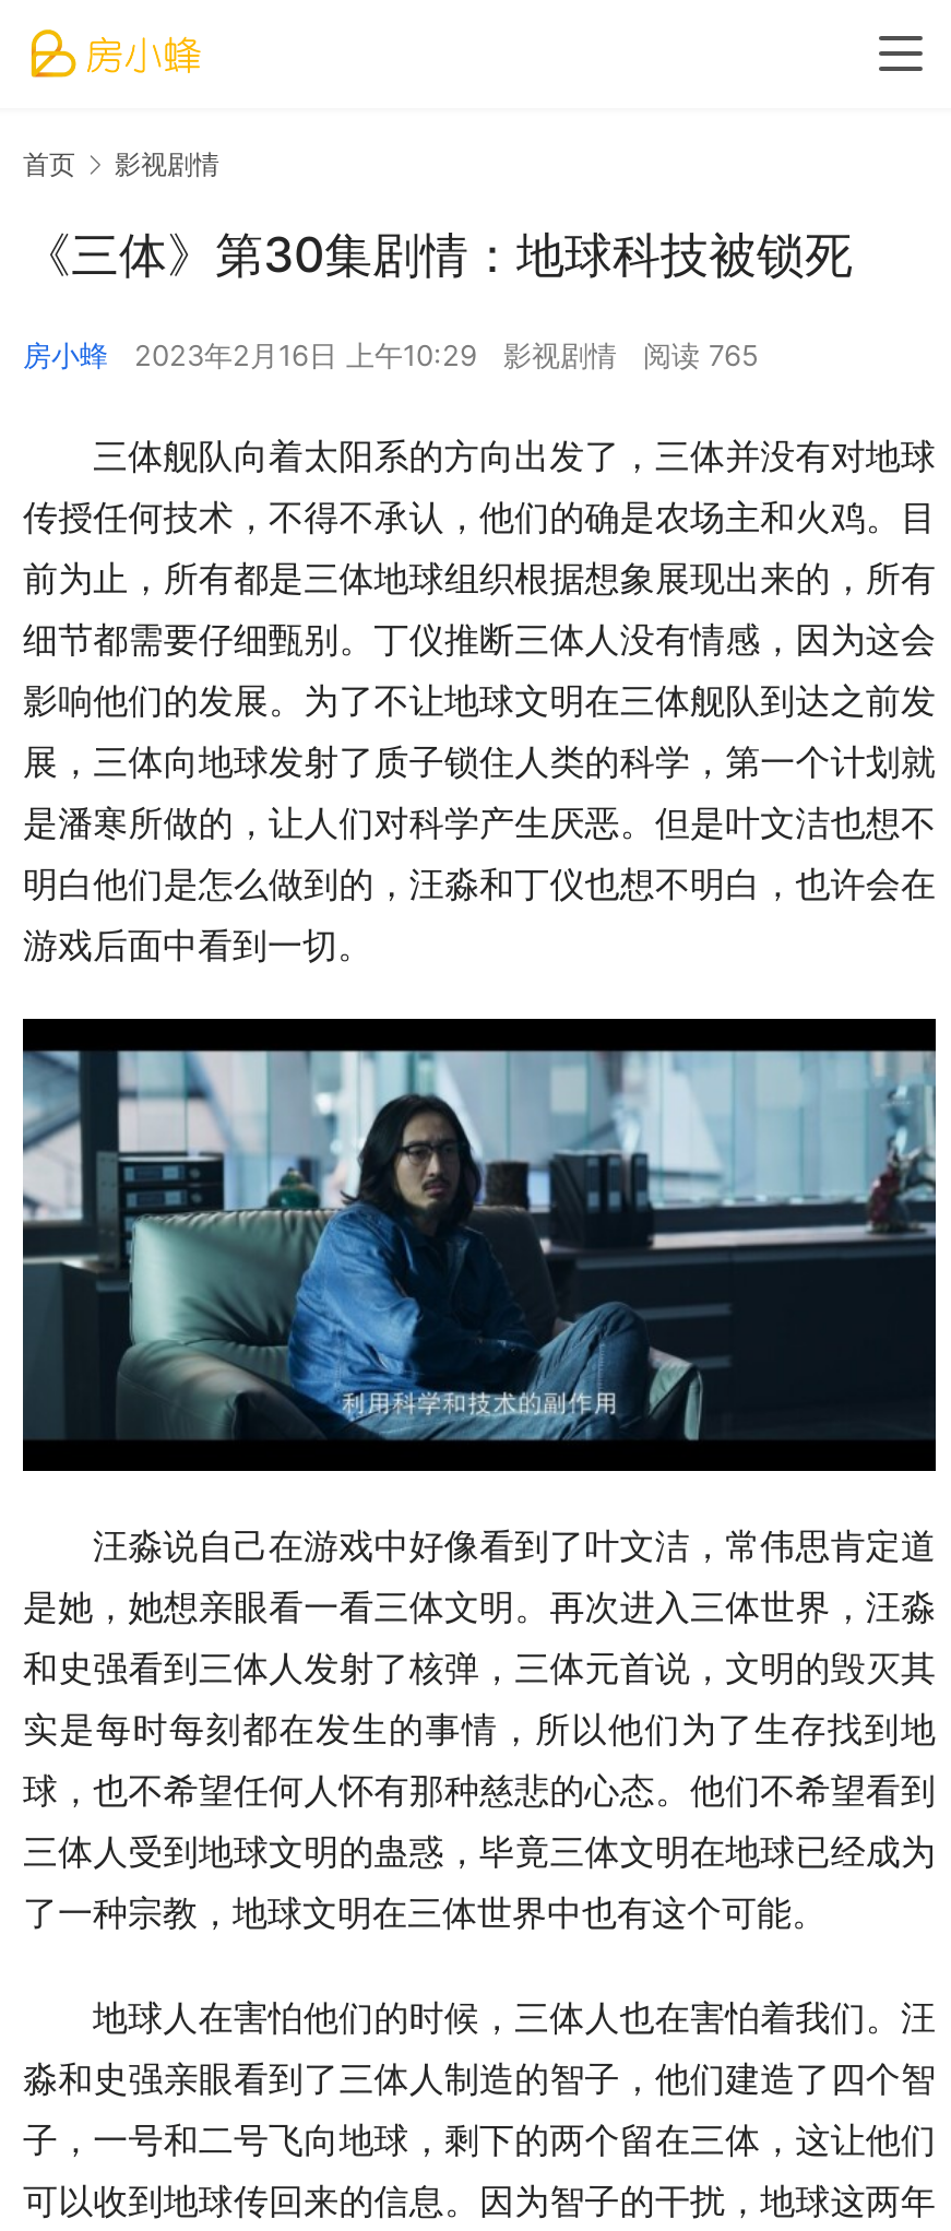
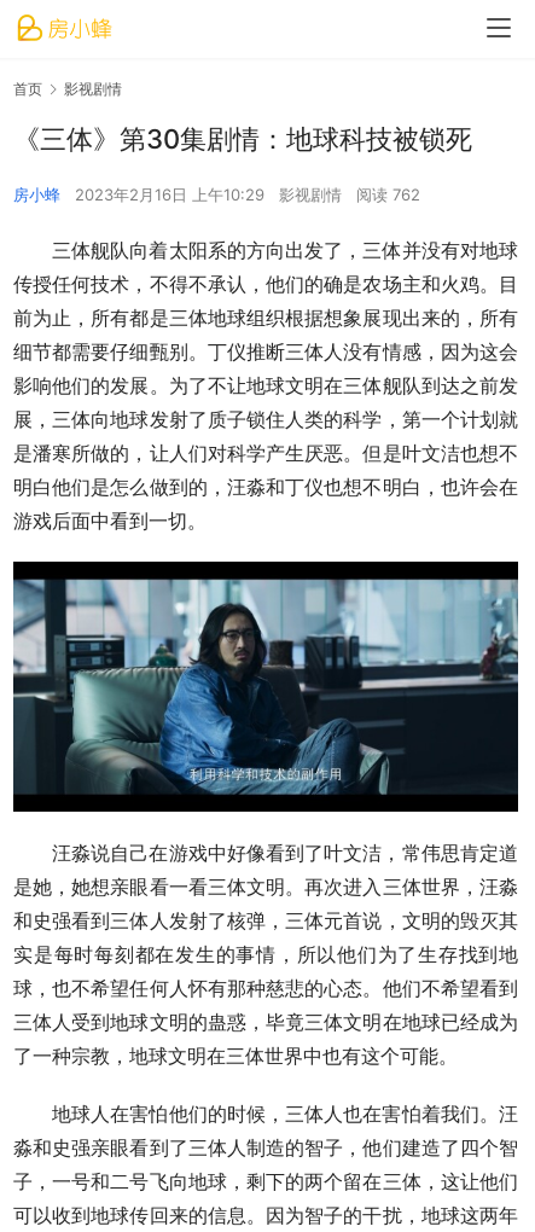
- 房小蜂 2023年2月16日 上午10:29 影视剧情 阅读 765
+ 房小蜂 2023年2月16日 上午10:29 影视剧情 阅读 762
